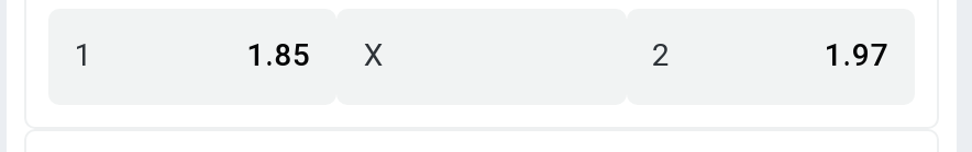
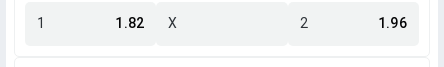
- 1.85 X
+ 1.82 X

- 1.97
+ 1.96
